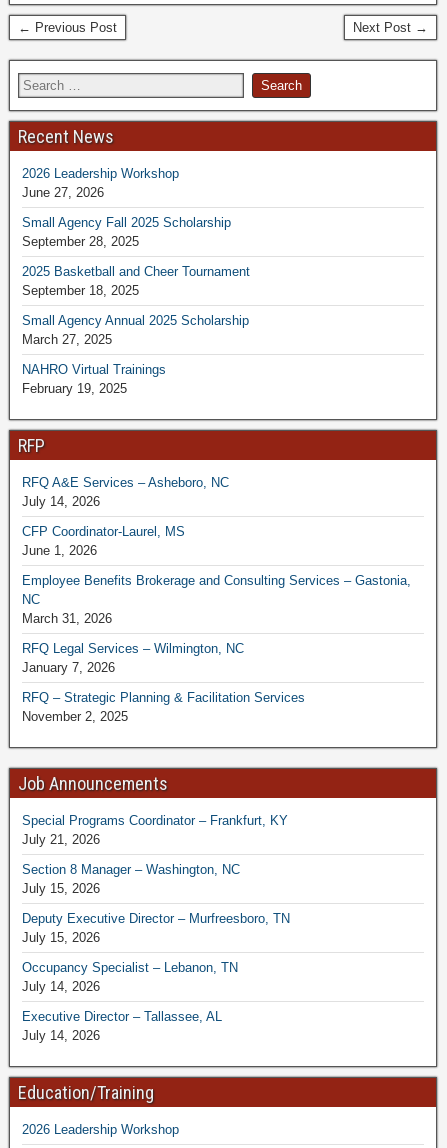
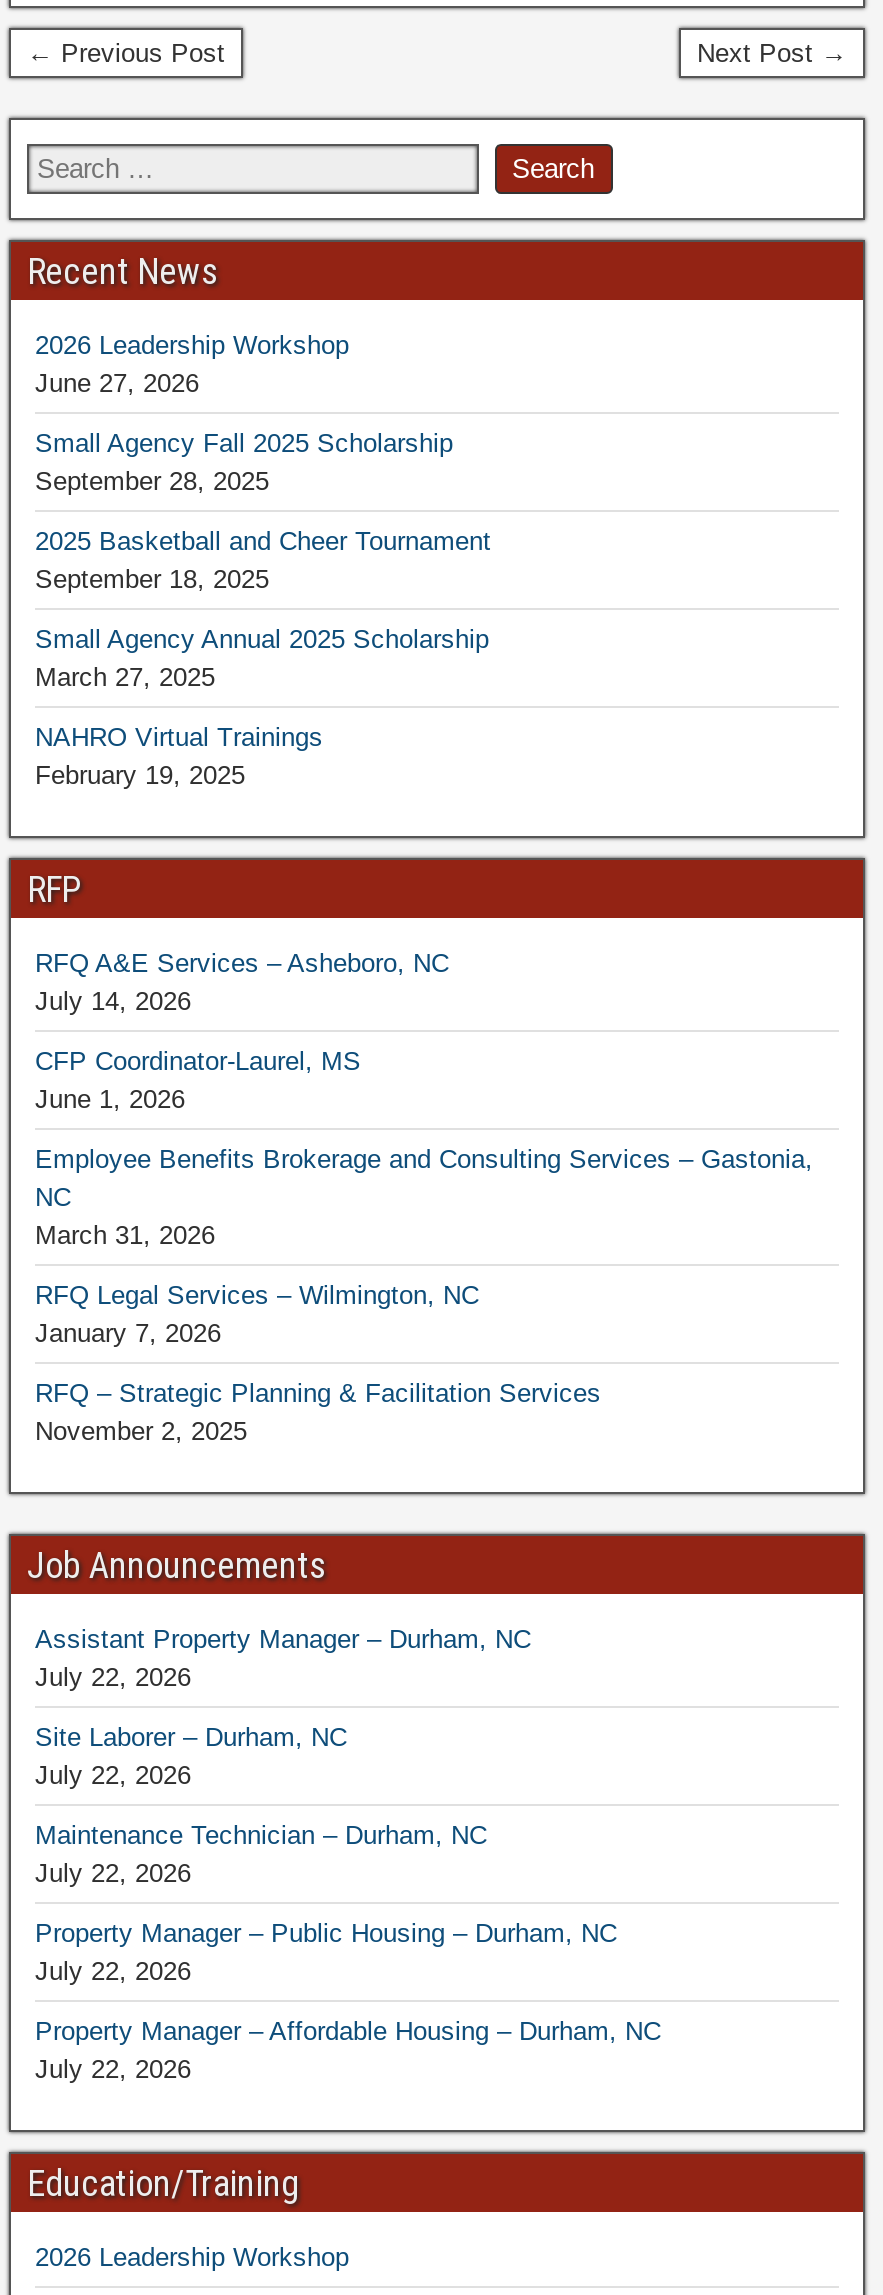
- Special Programs Coordinator – Frankfurt, KY
- July 21, 2026
+ Assistant Property Manager – Durham, NC
+ July 22, 2026

- Section 8 Manager – Washington, NC
- July 15, 2026
+ Site Laborer – Durham, NC
+ July 22, 2026

- Deputy Executive Director – Murfreesboro, TN
- July 15, 2026
+ Maintenance Technician – Durham, NC
+ July 22, 2026

- Occupancy Specialist – Lebanon, TN
- July 14, 2026
+ Property Manager – Public Housing – Durham, NC
+ July 22, 2026

- Executive Director – Tallassee, AL
- July 14, 2026
+ Property Manager – Affordable Housing – Durham, NC
+ July 22, 2026
